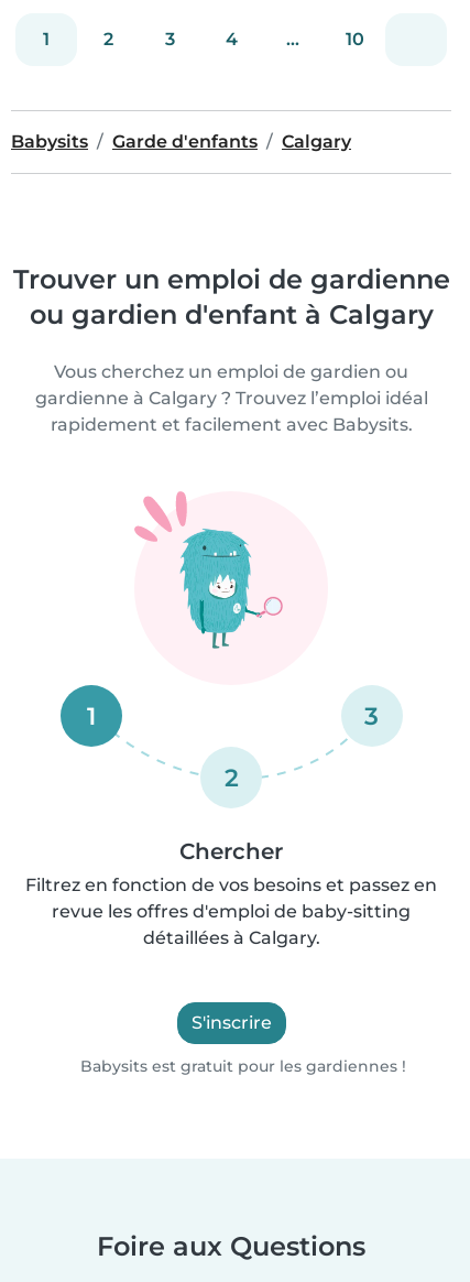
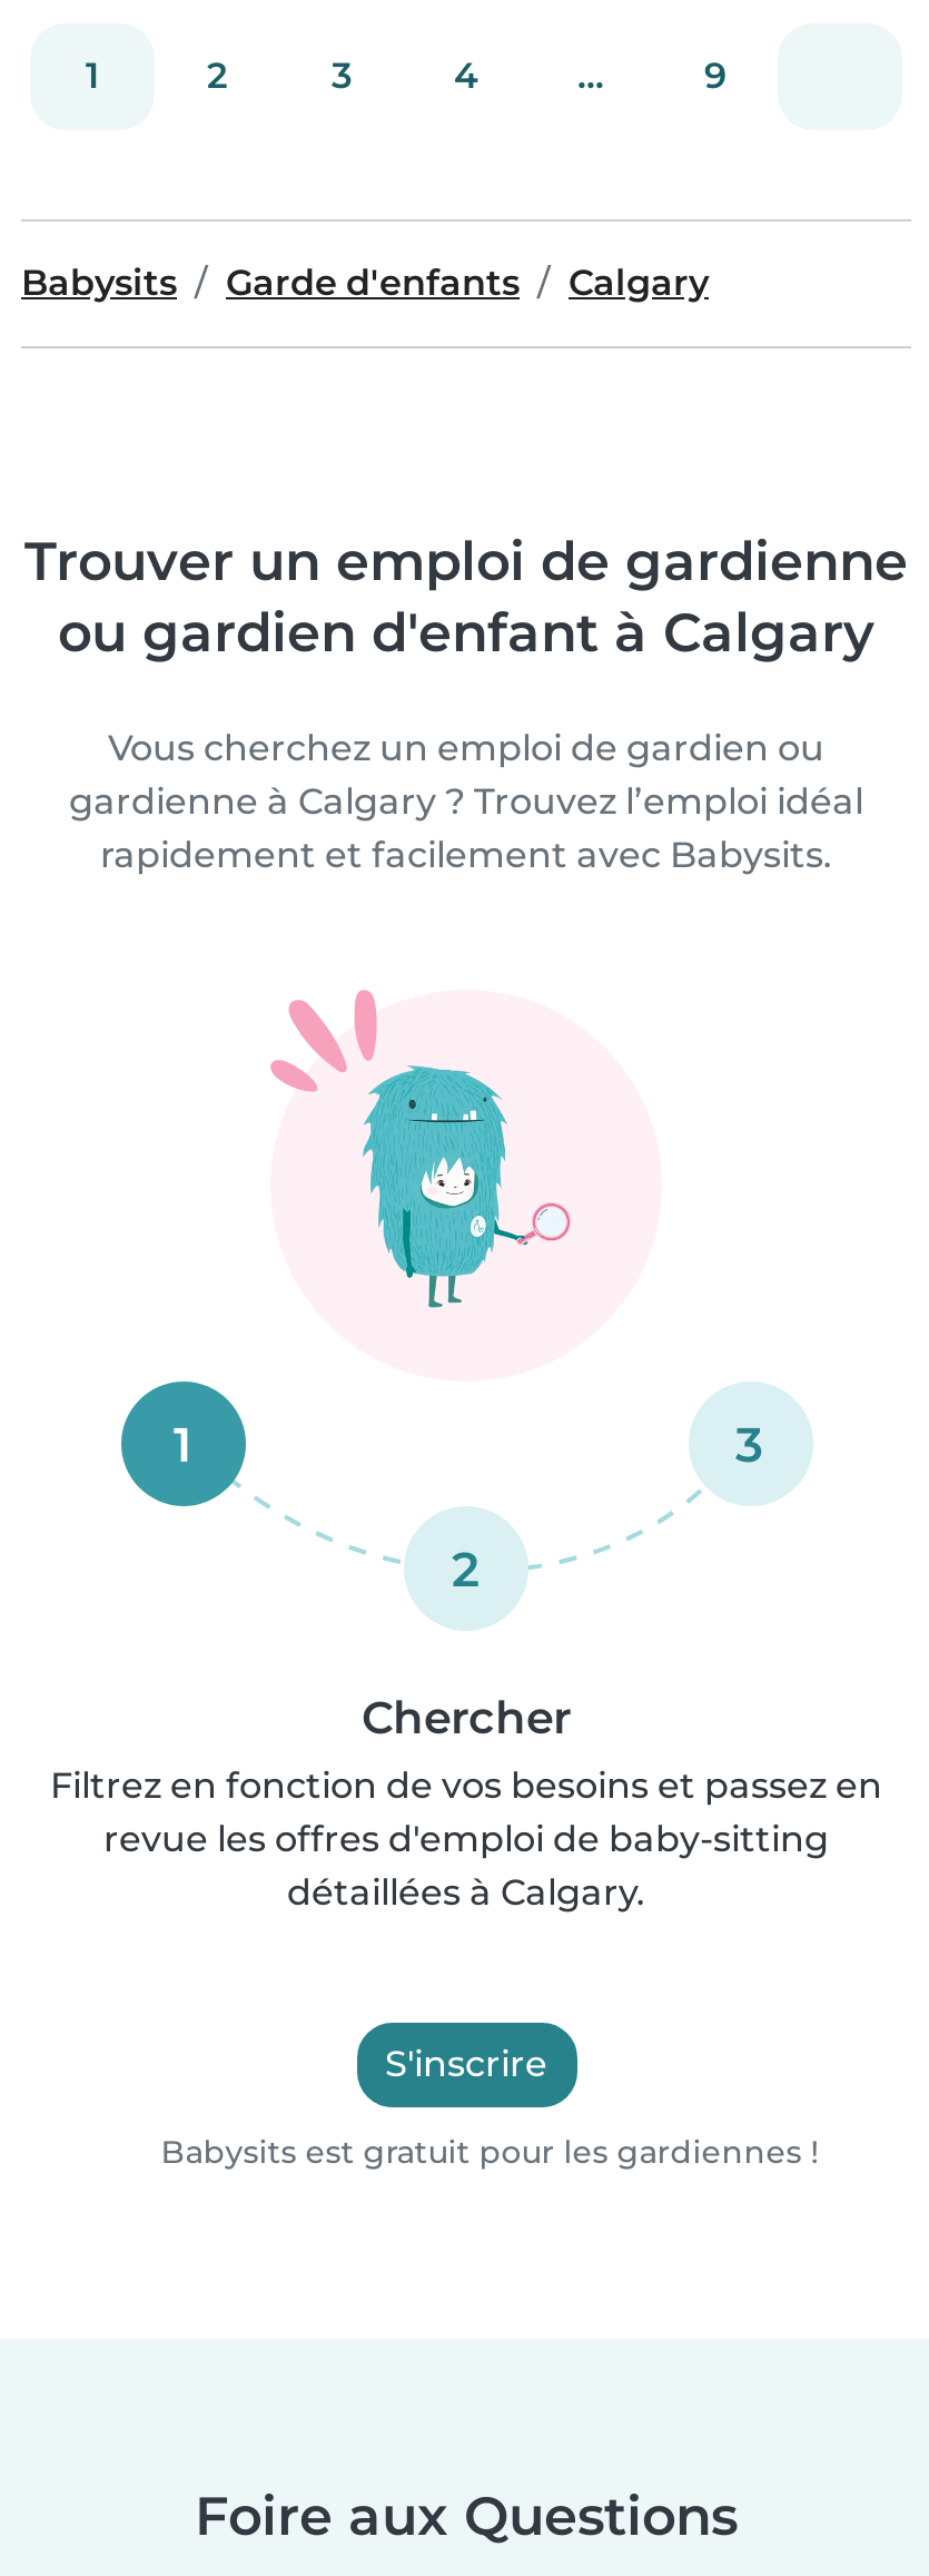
- 10
+ 9
